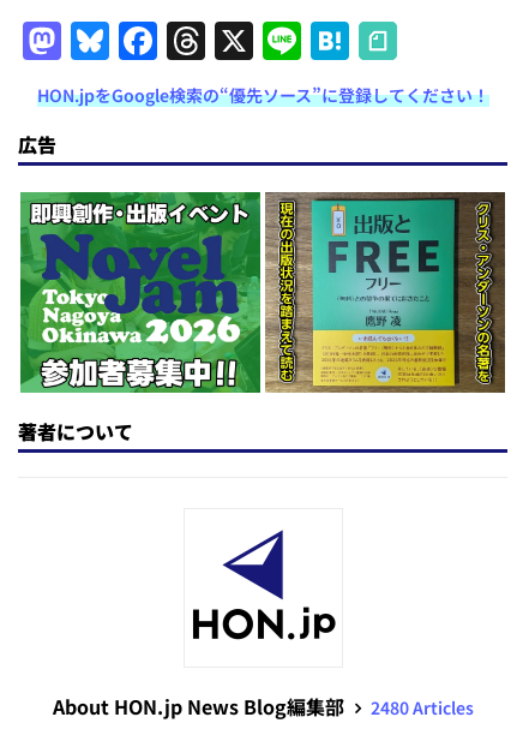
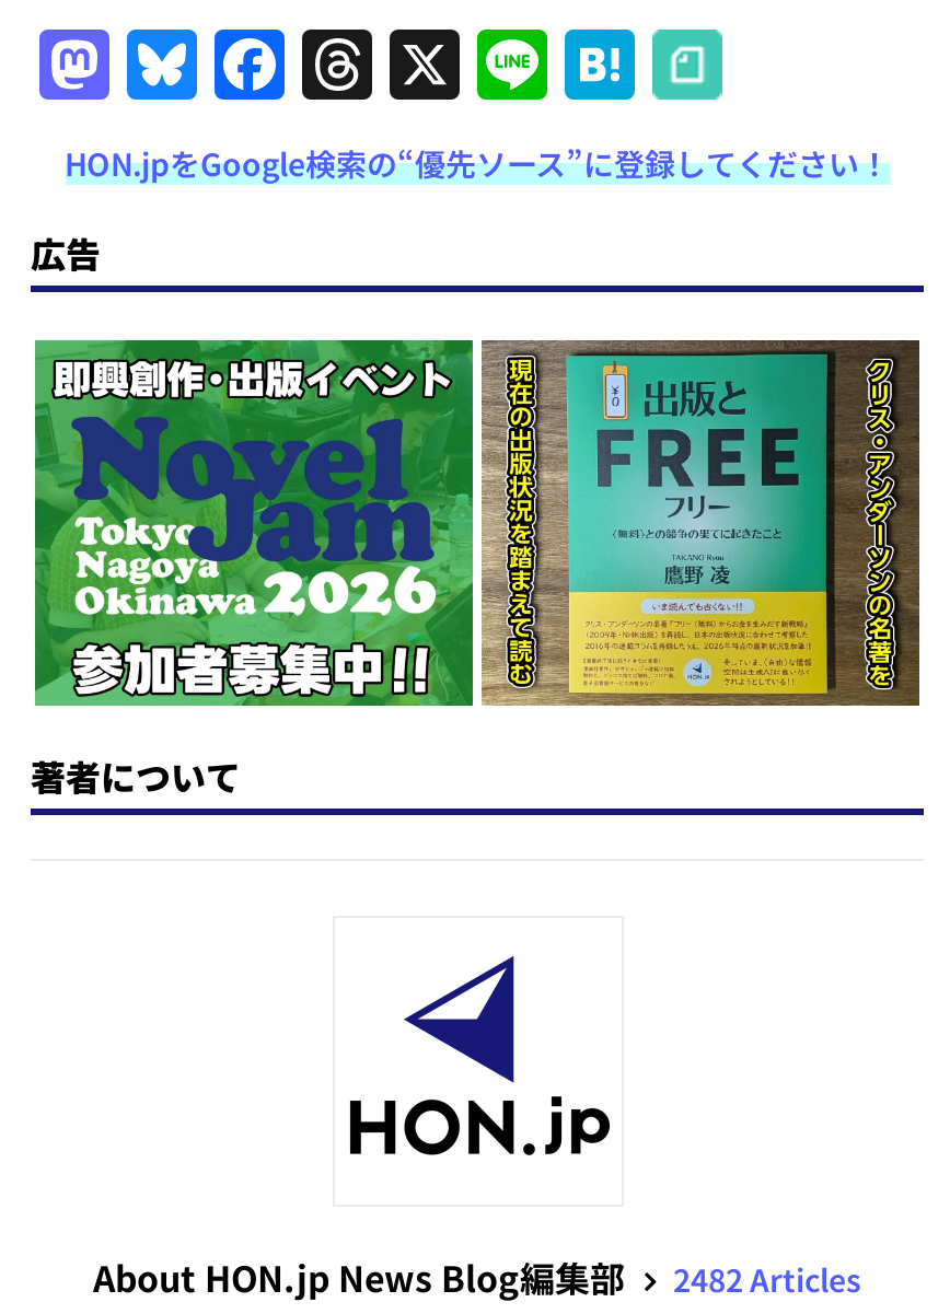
- About HON.jp News Blog編集部 2480 Articles
+ About HON.jp News Blog編集部 2482 Articles
